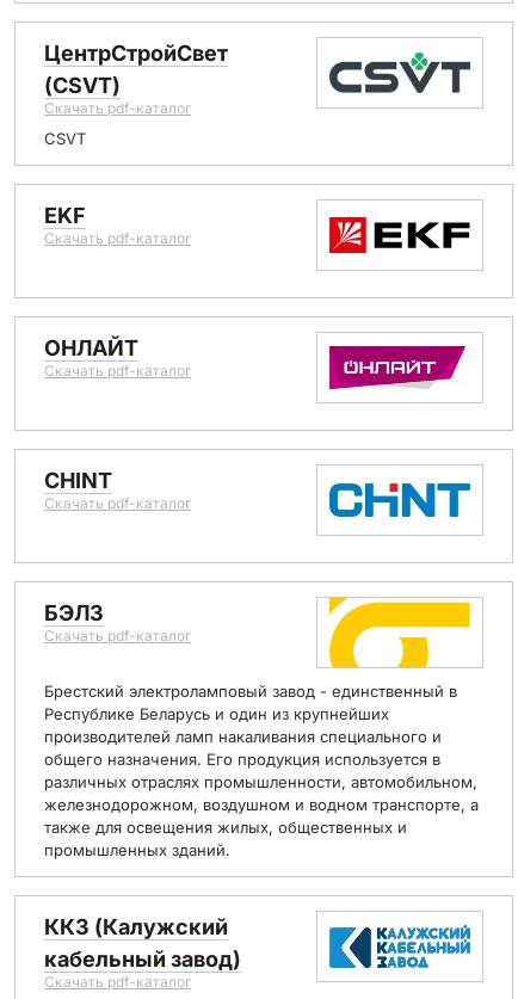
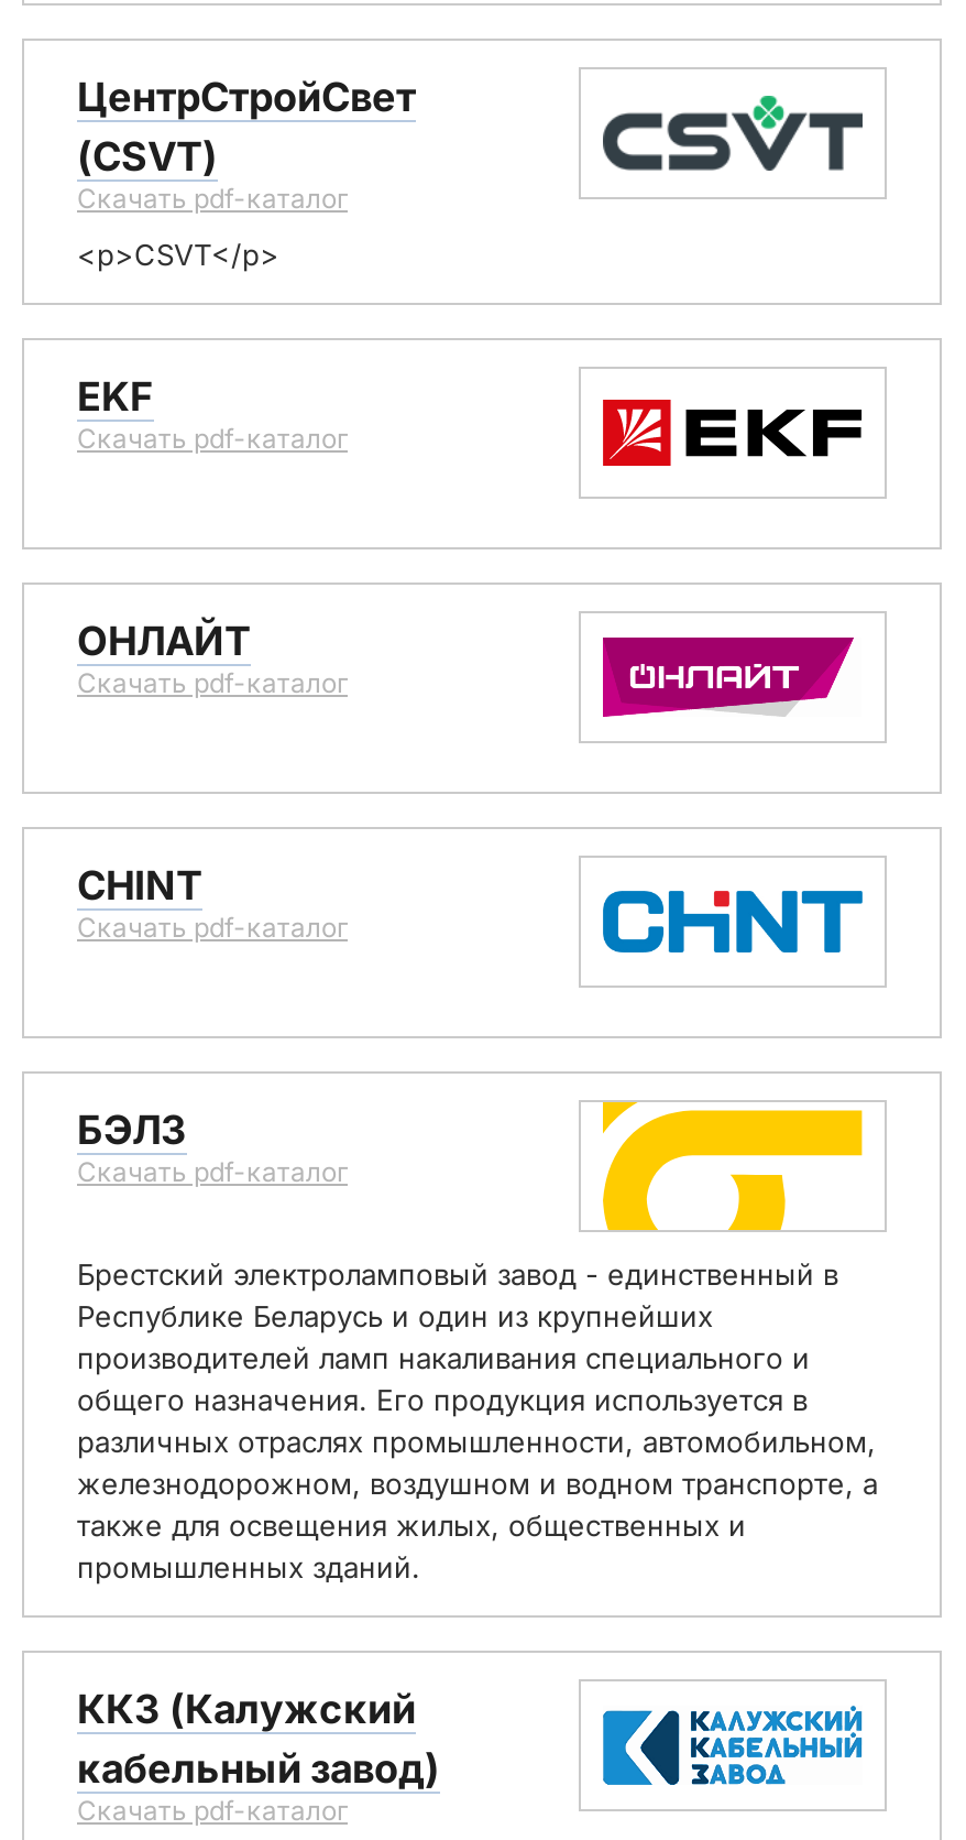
- CSVT
+ <p>CSVT</p>
